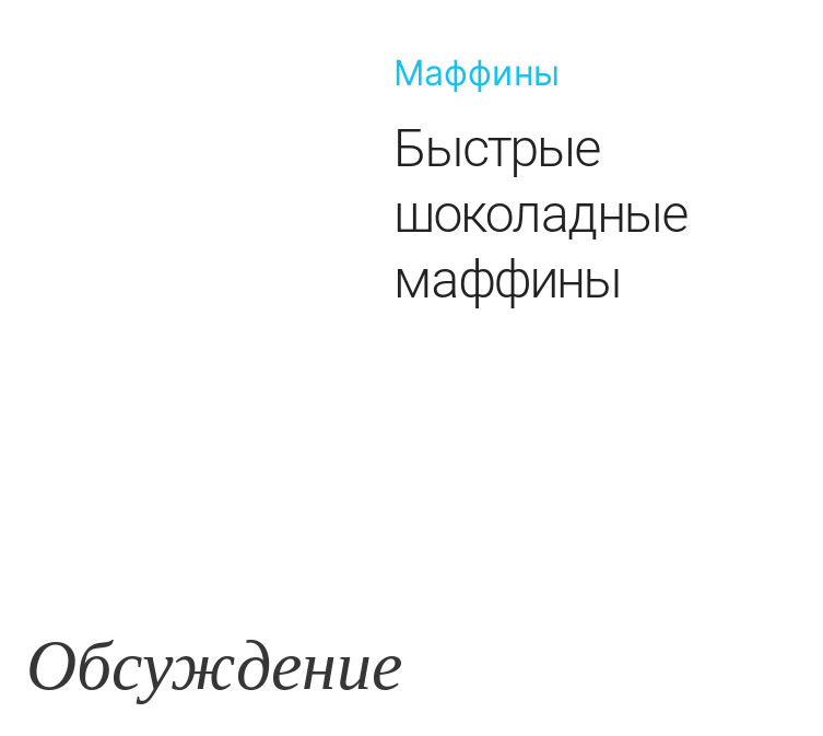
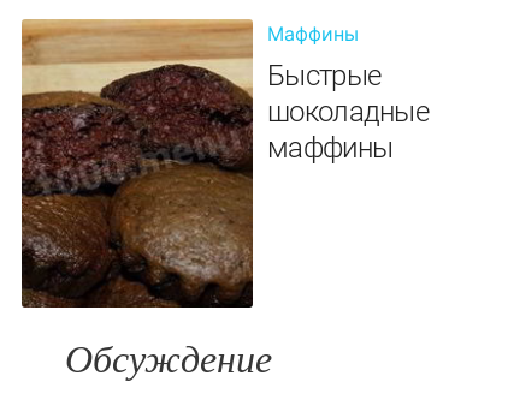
+ [image]
